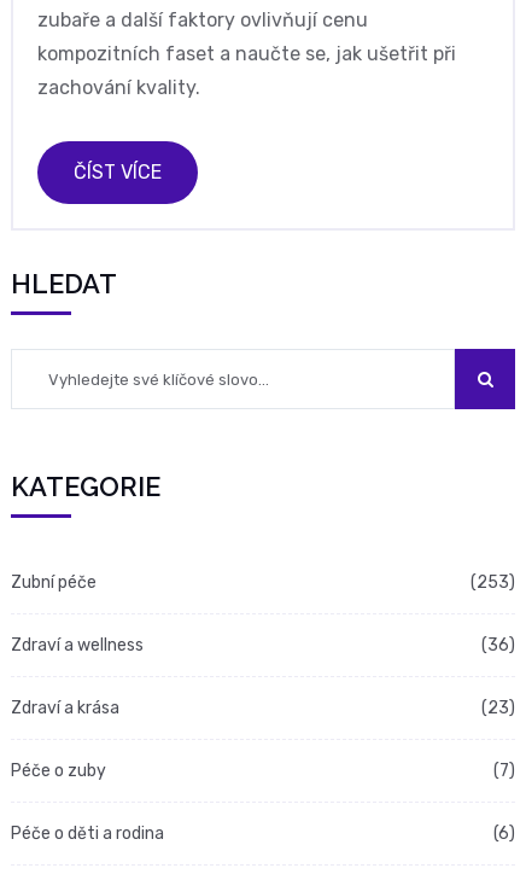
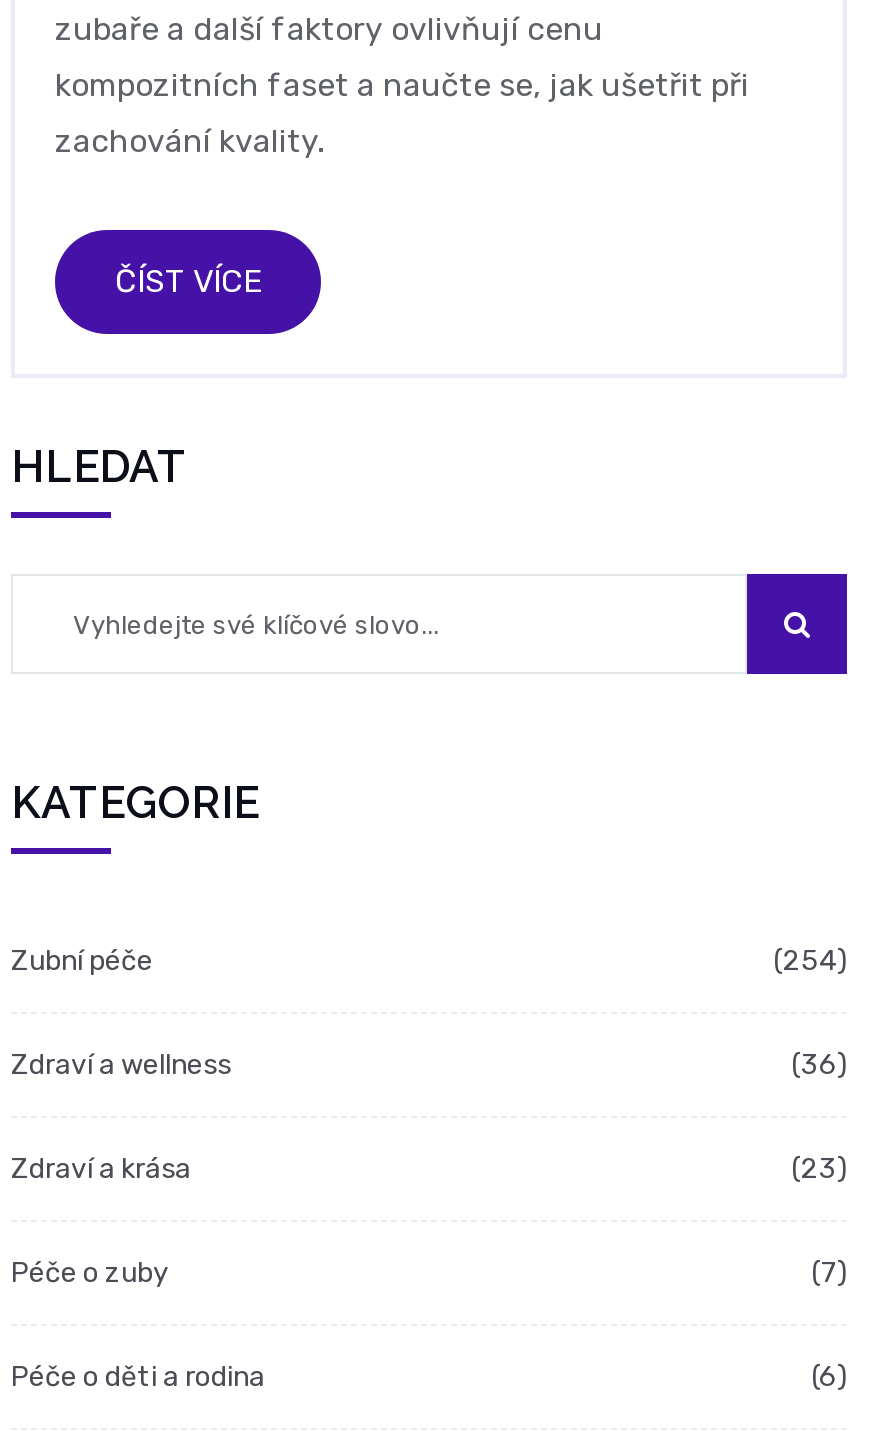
- (253)
+ (254)
